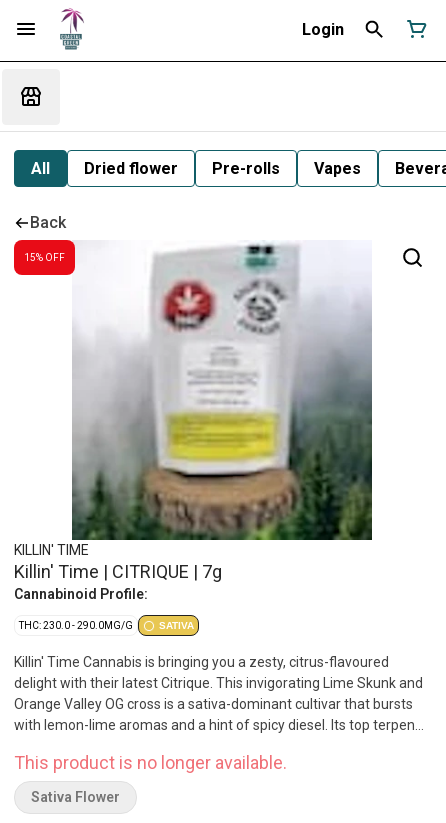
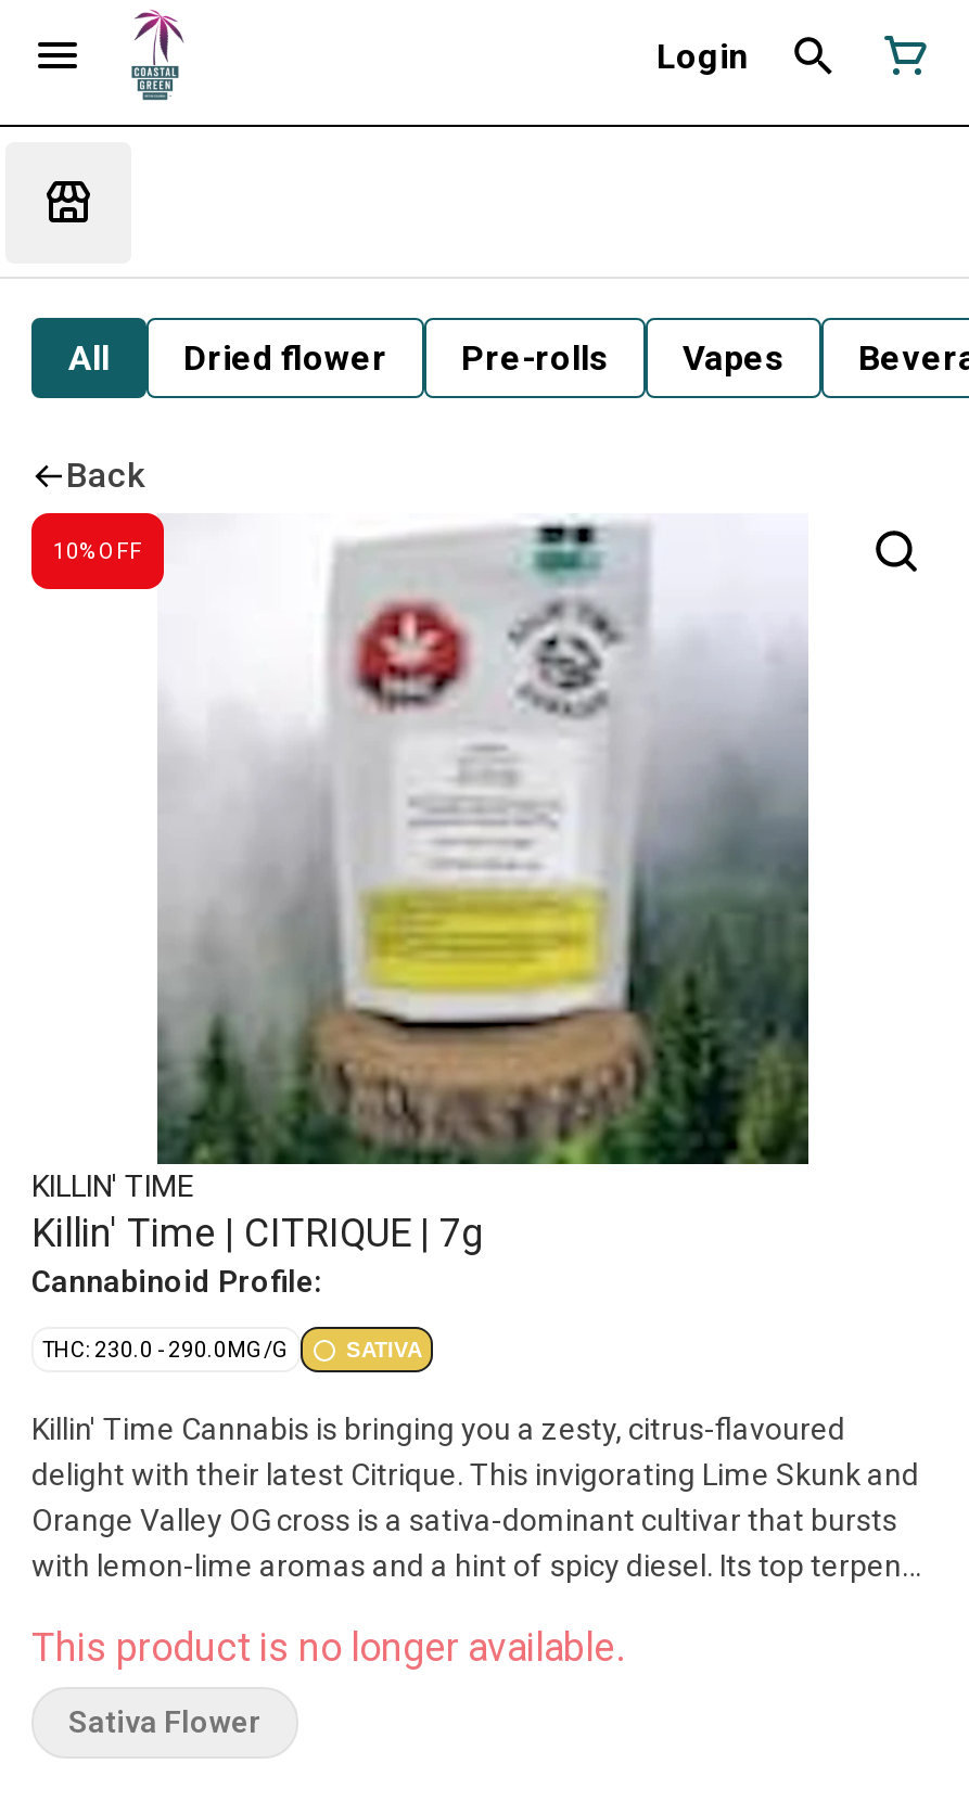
- 15% OFF
+ 10% OFF
